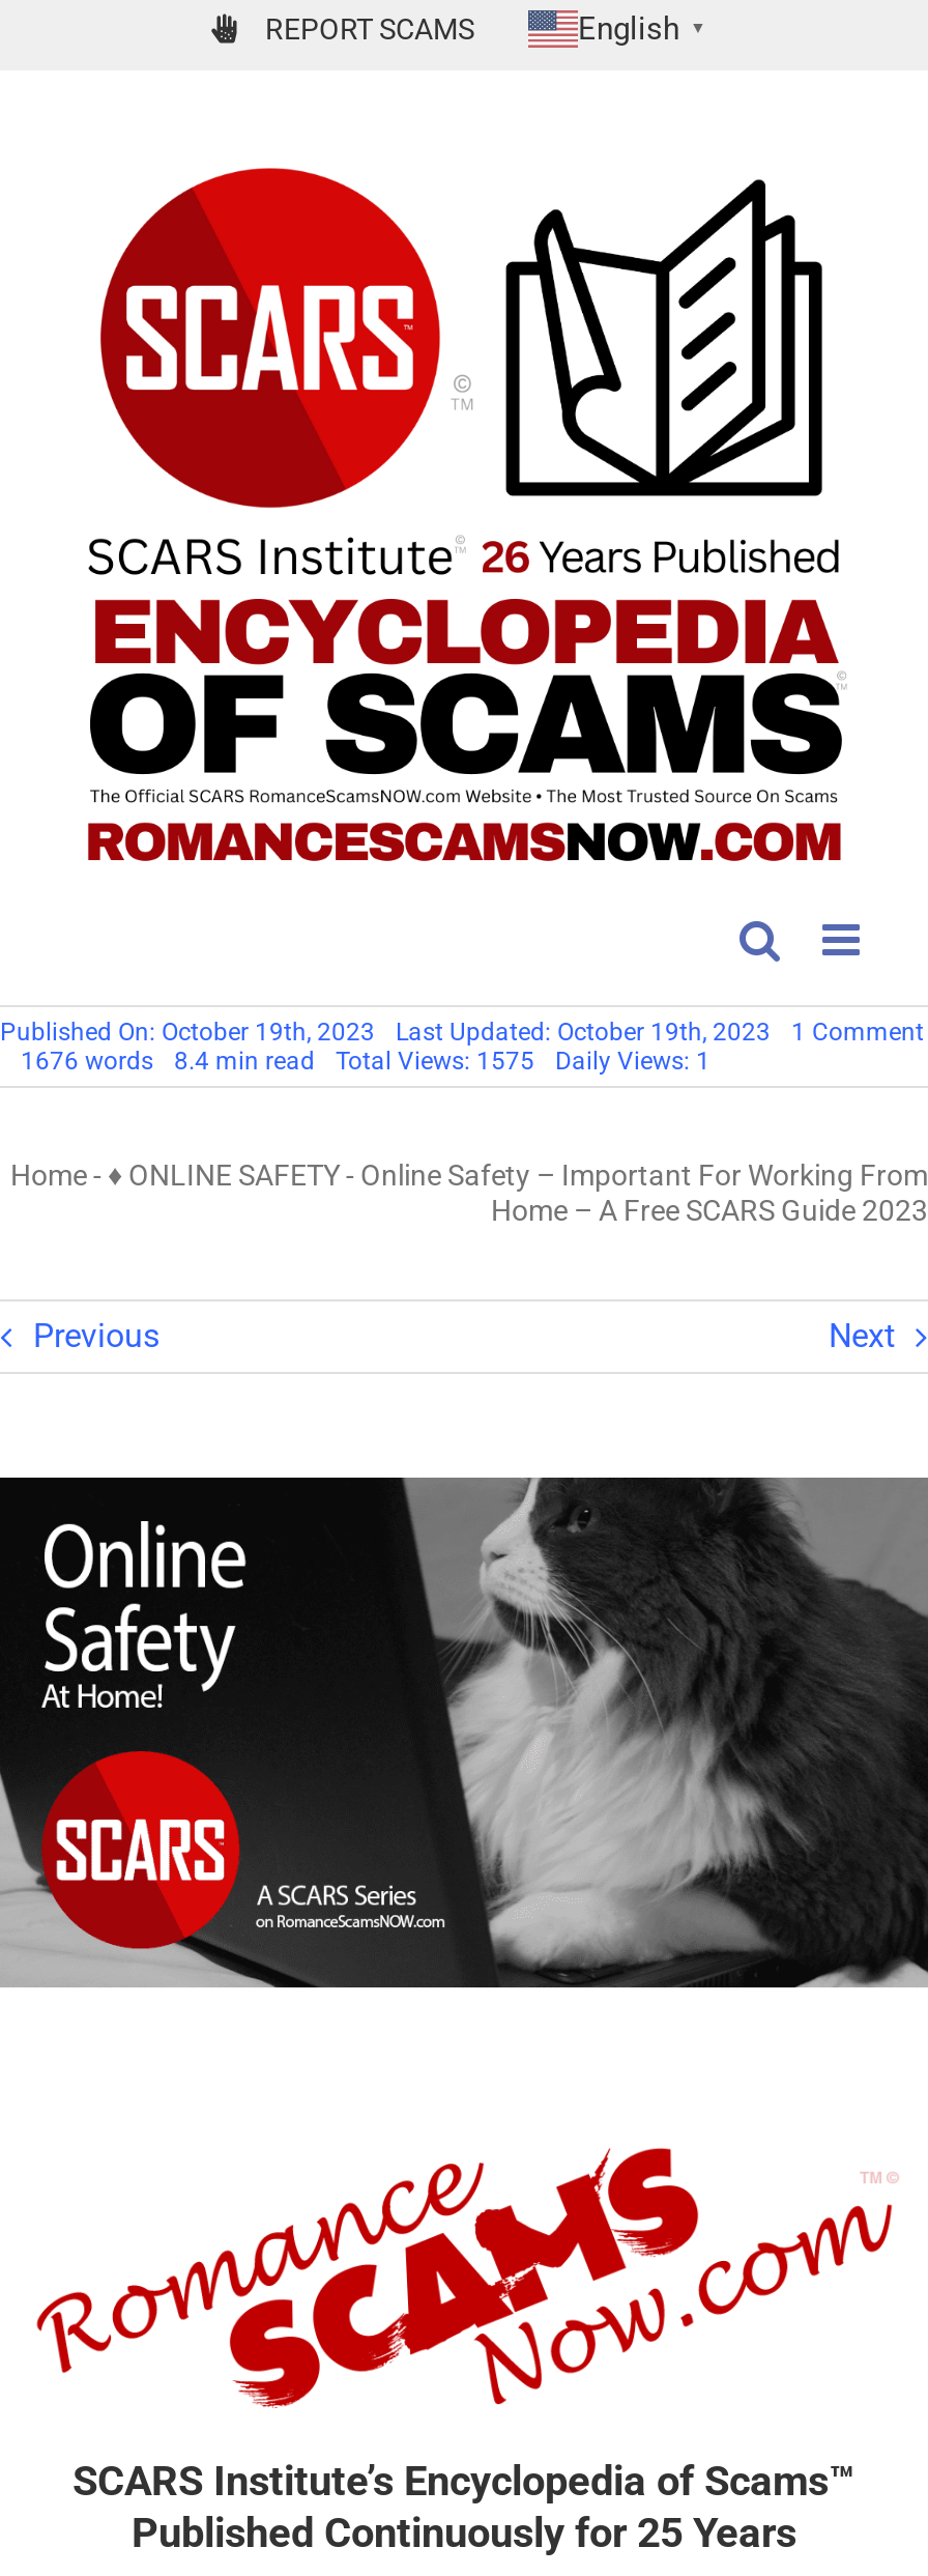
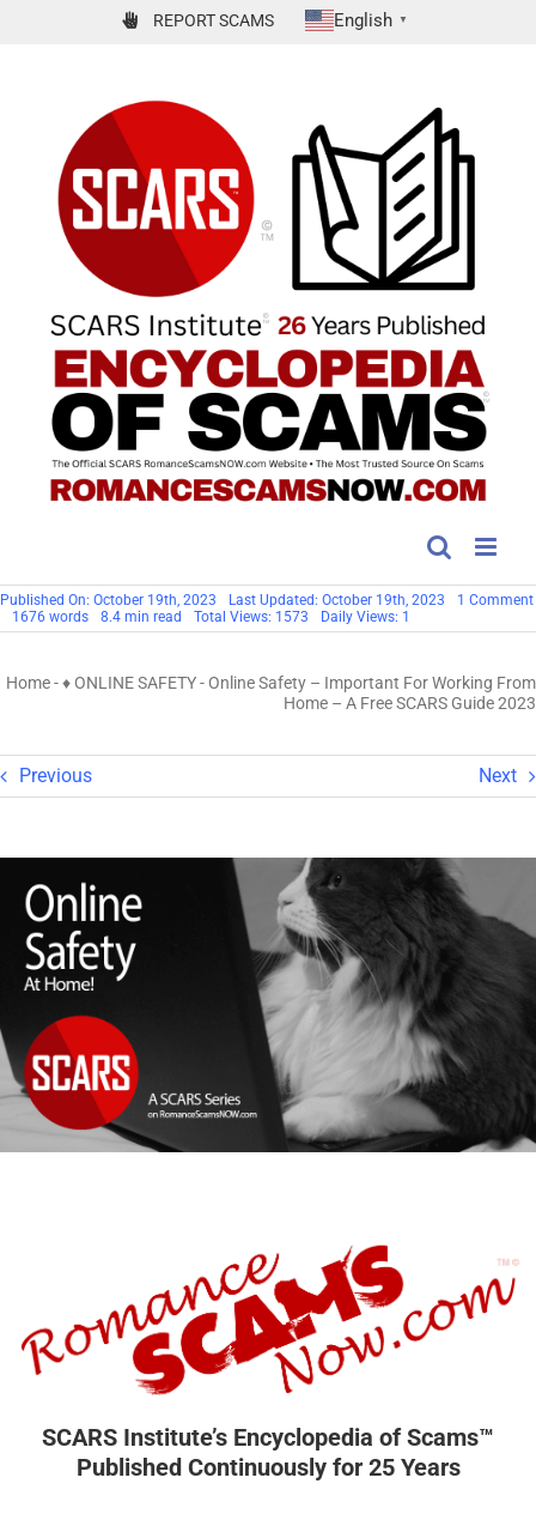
- 1676 words 8.4 min read Total Views: 1575 Daily Views: 1
+ 1676 words 8.4 min read Total Views: 1573 Daily Views: 1
